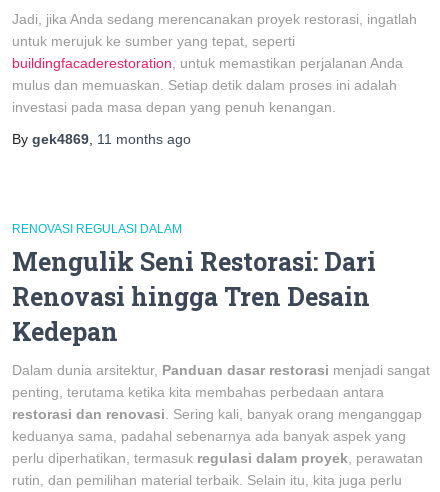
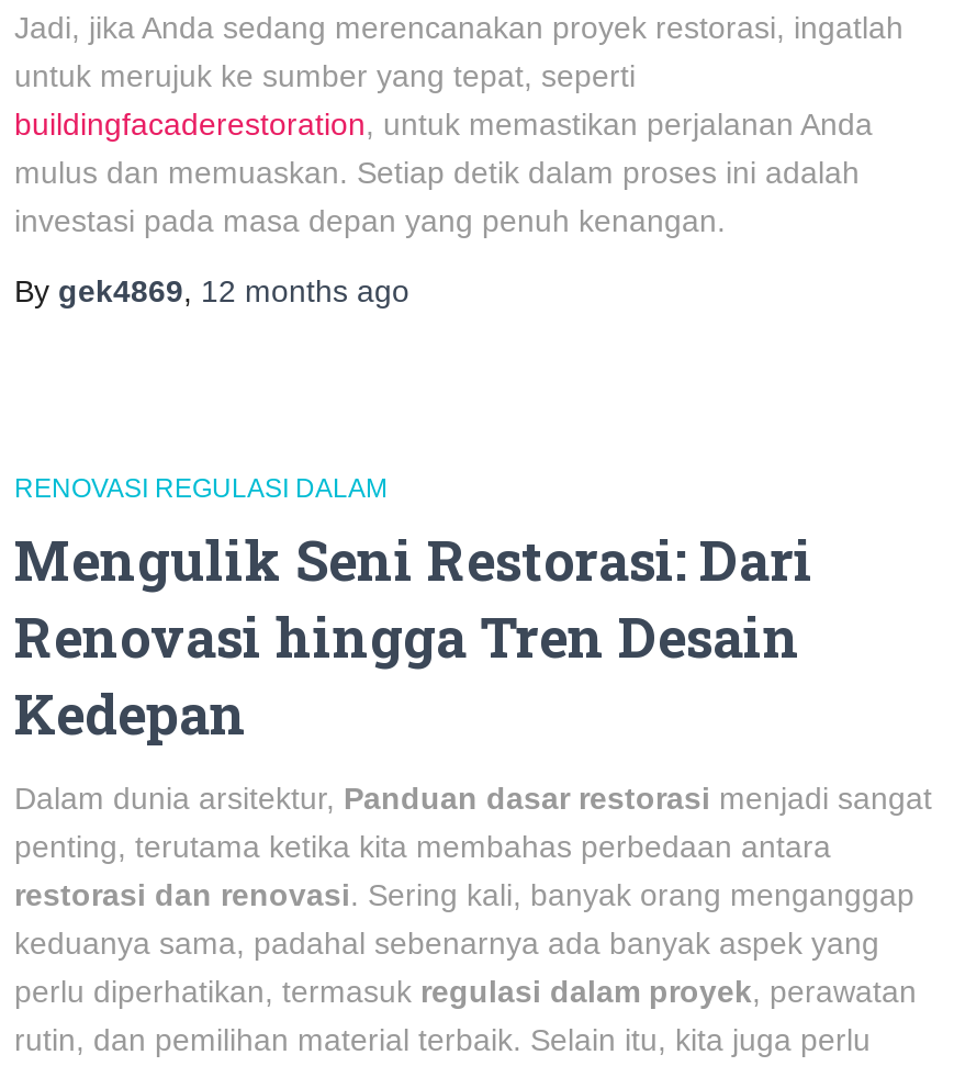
- By gek4869, 11 months ago
+ By gek4869, 12 months ago
